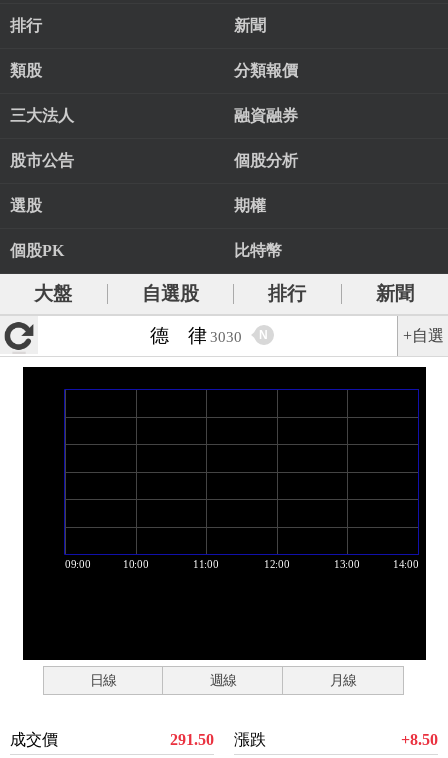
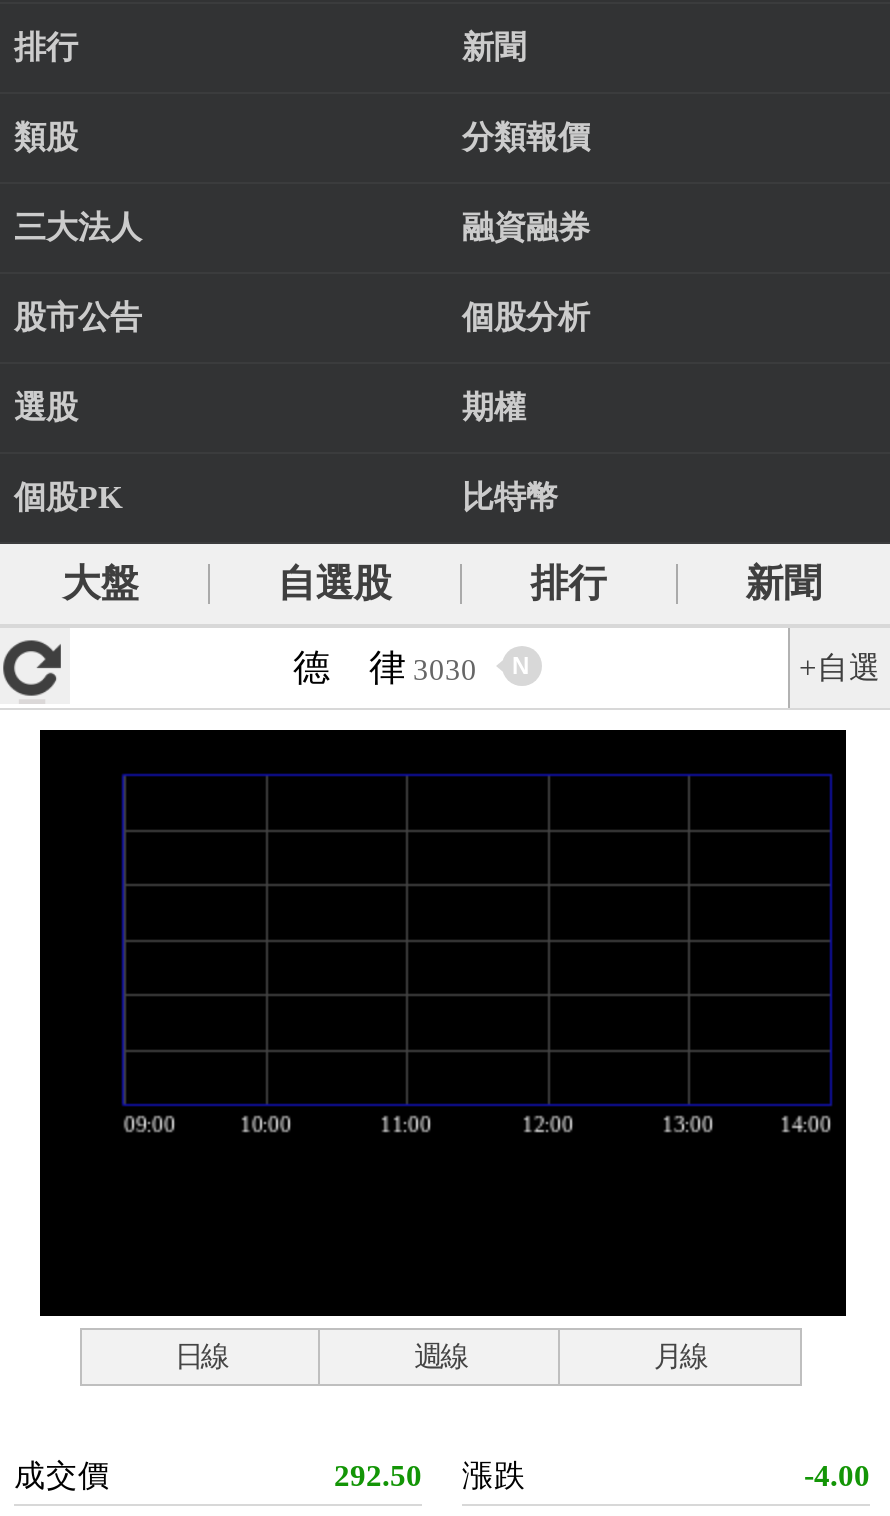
- 291.50 漲跌
+ 292.50 漲跌

- +8.50
+ -4.00
